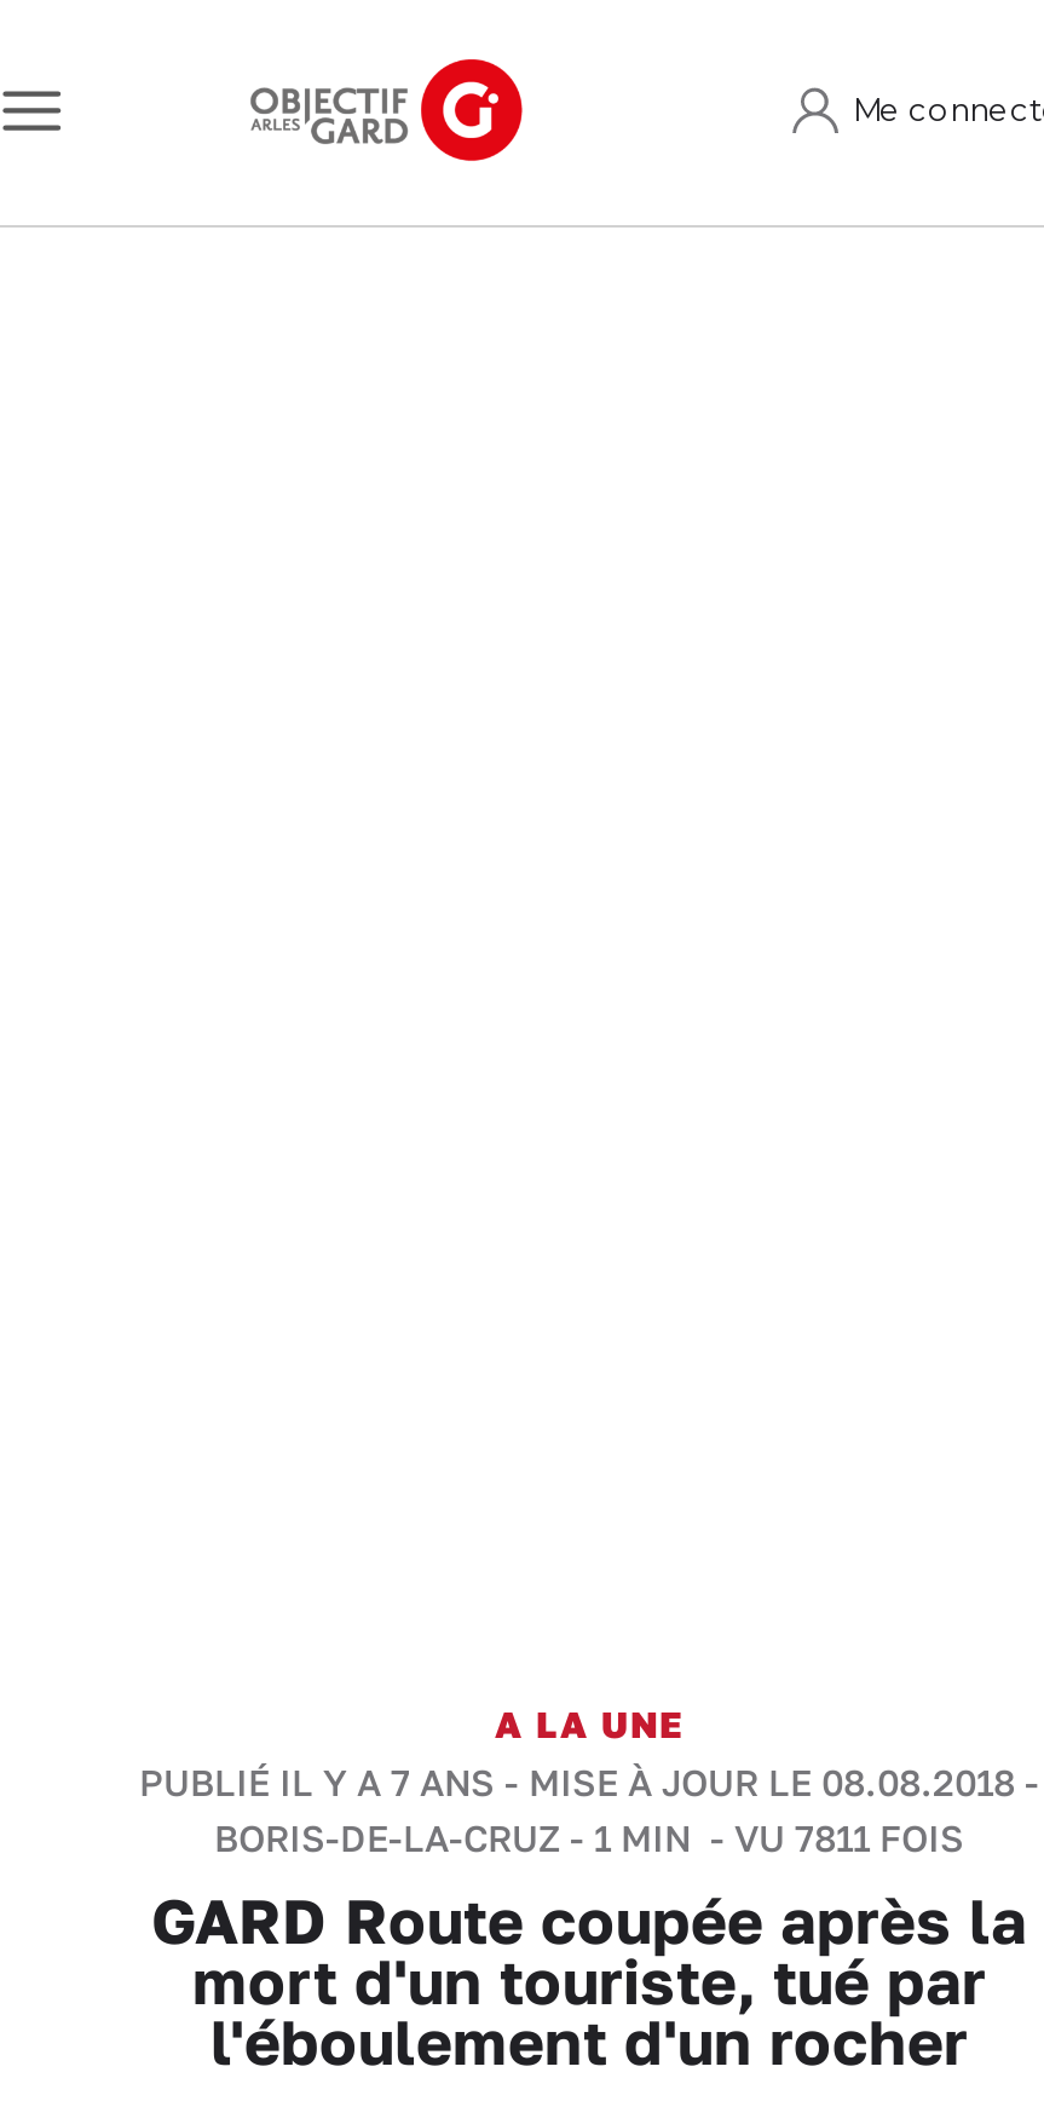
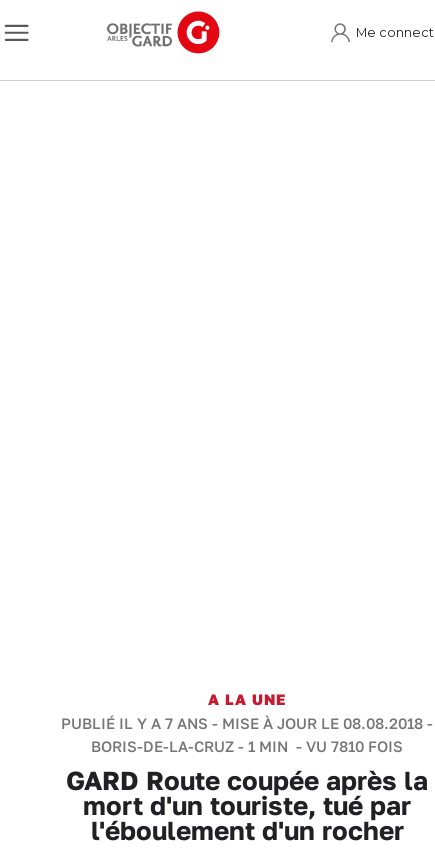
- BORIS-DE-LA-CRUZ - 1 MIN - VU 7811 FOIS
+ BORIS-DE-LA-CRUZ - 1 MIN - VU 7810 FOIS
